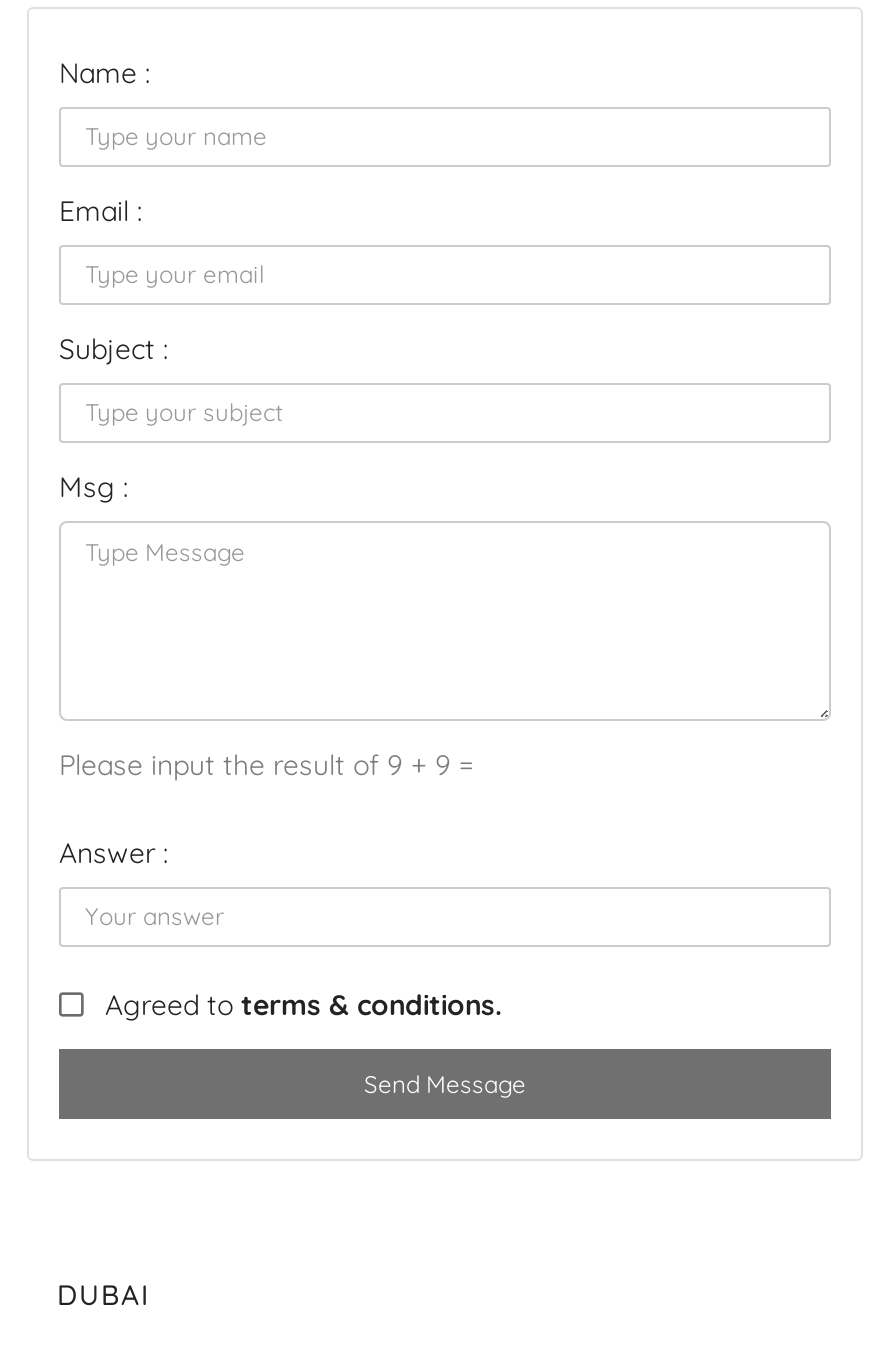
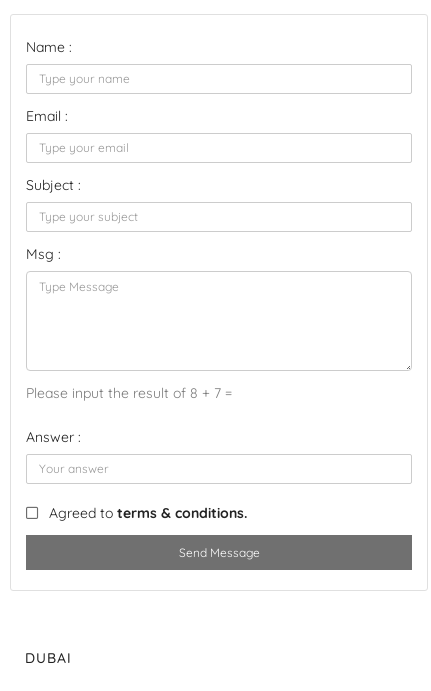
- Please input the result of 9 + 9 =
+ Please input the result of 8 + 7 =
